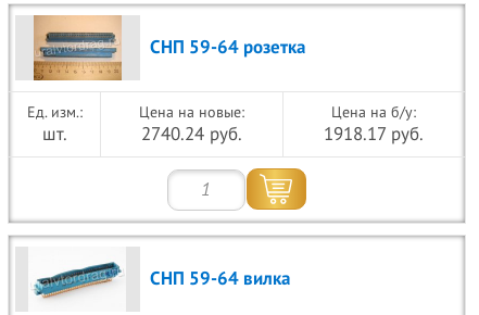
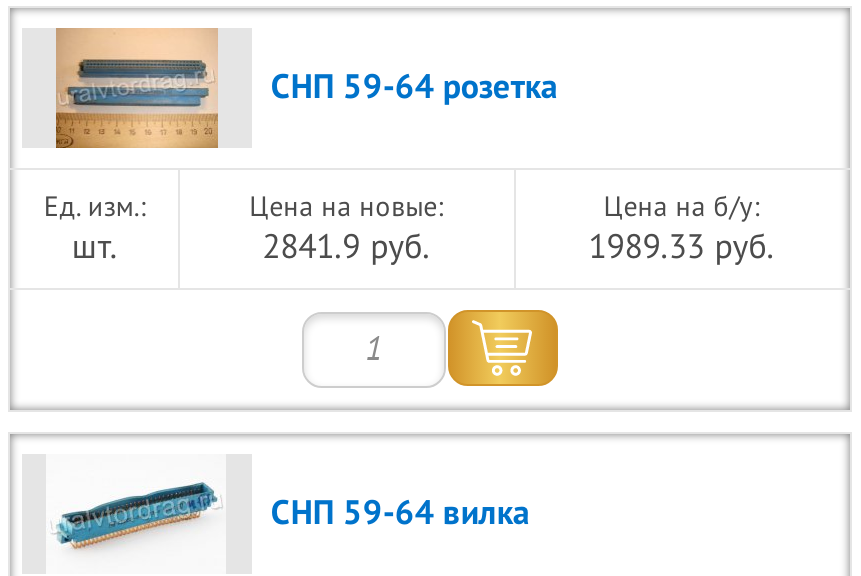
- 2740.24 руб.
+ 2841.9 руб.

- 1918.17 руб.
+ 1989.33 руб.
